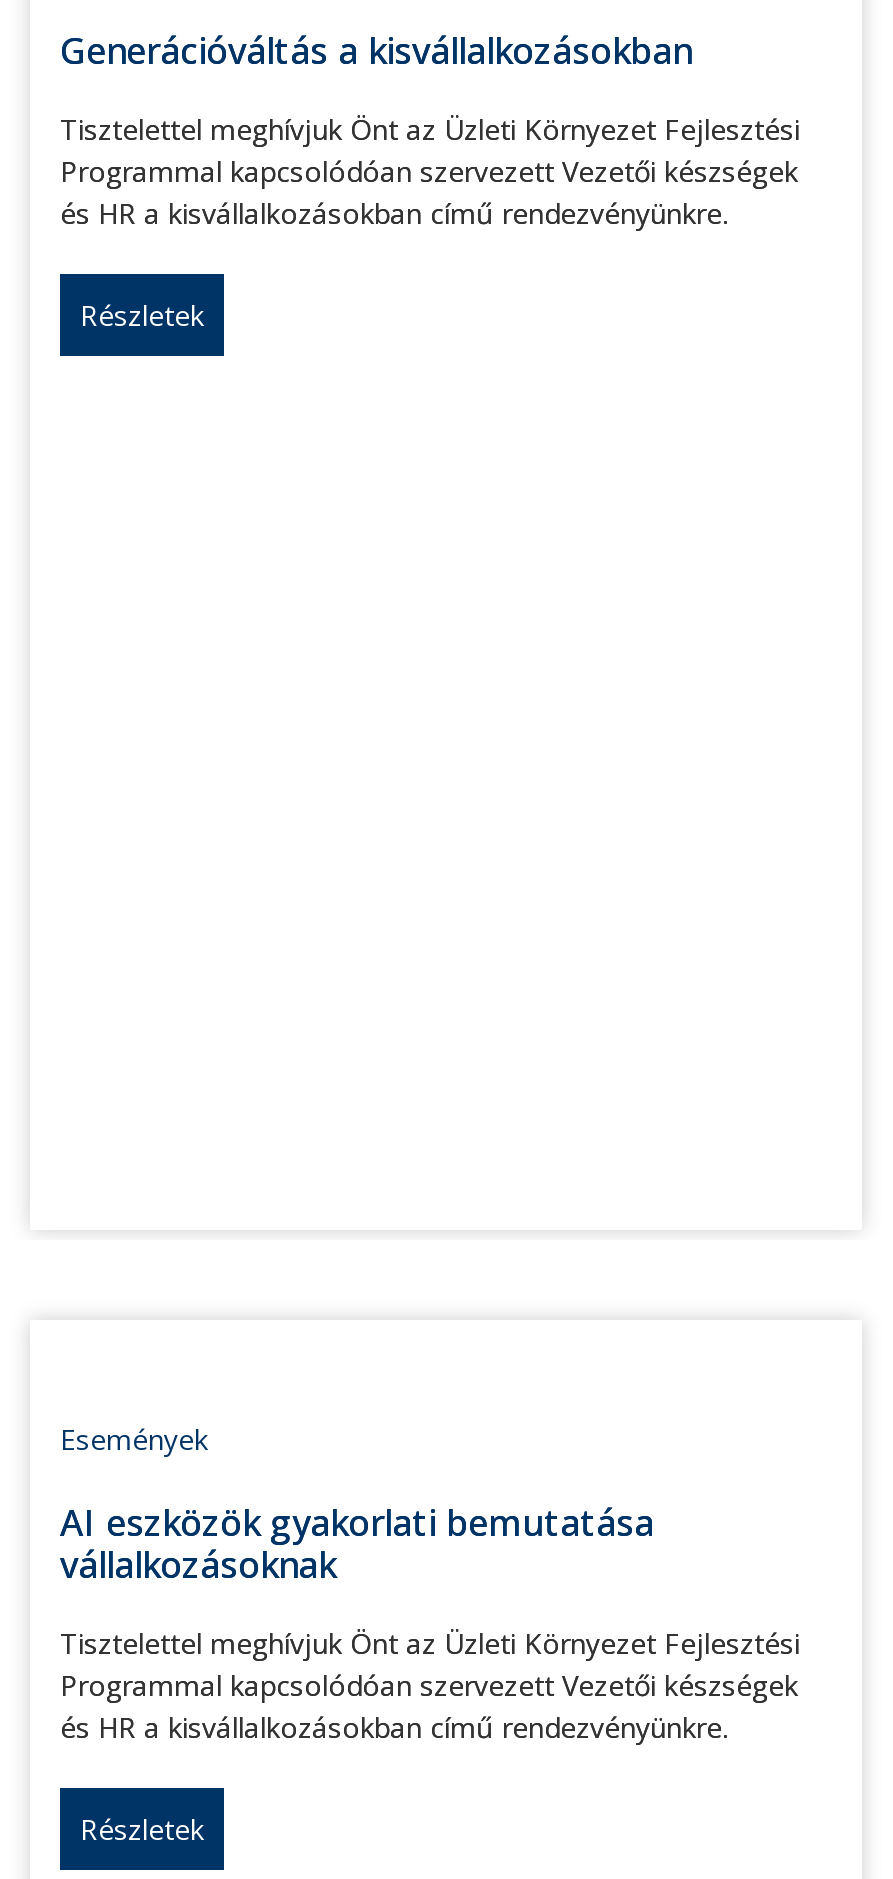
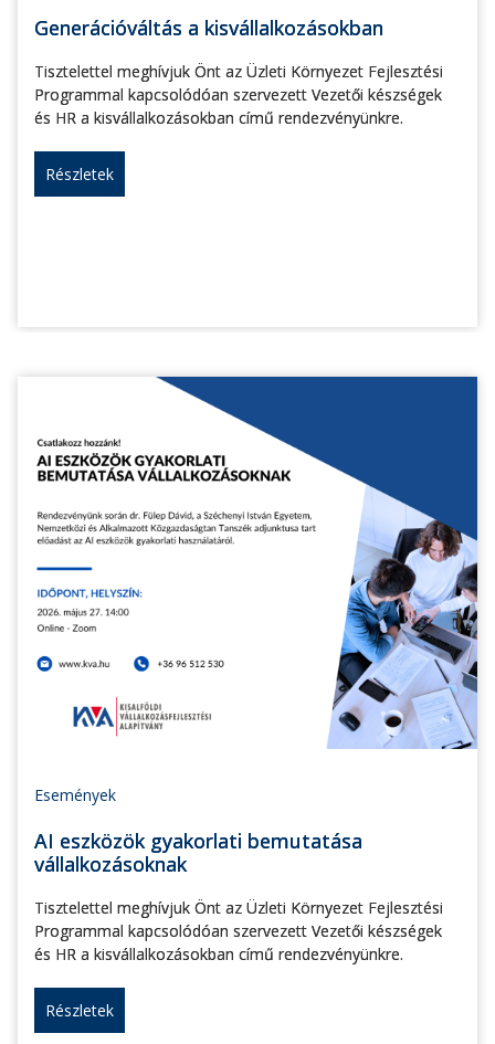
+ [image]
